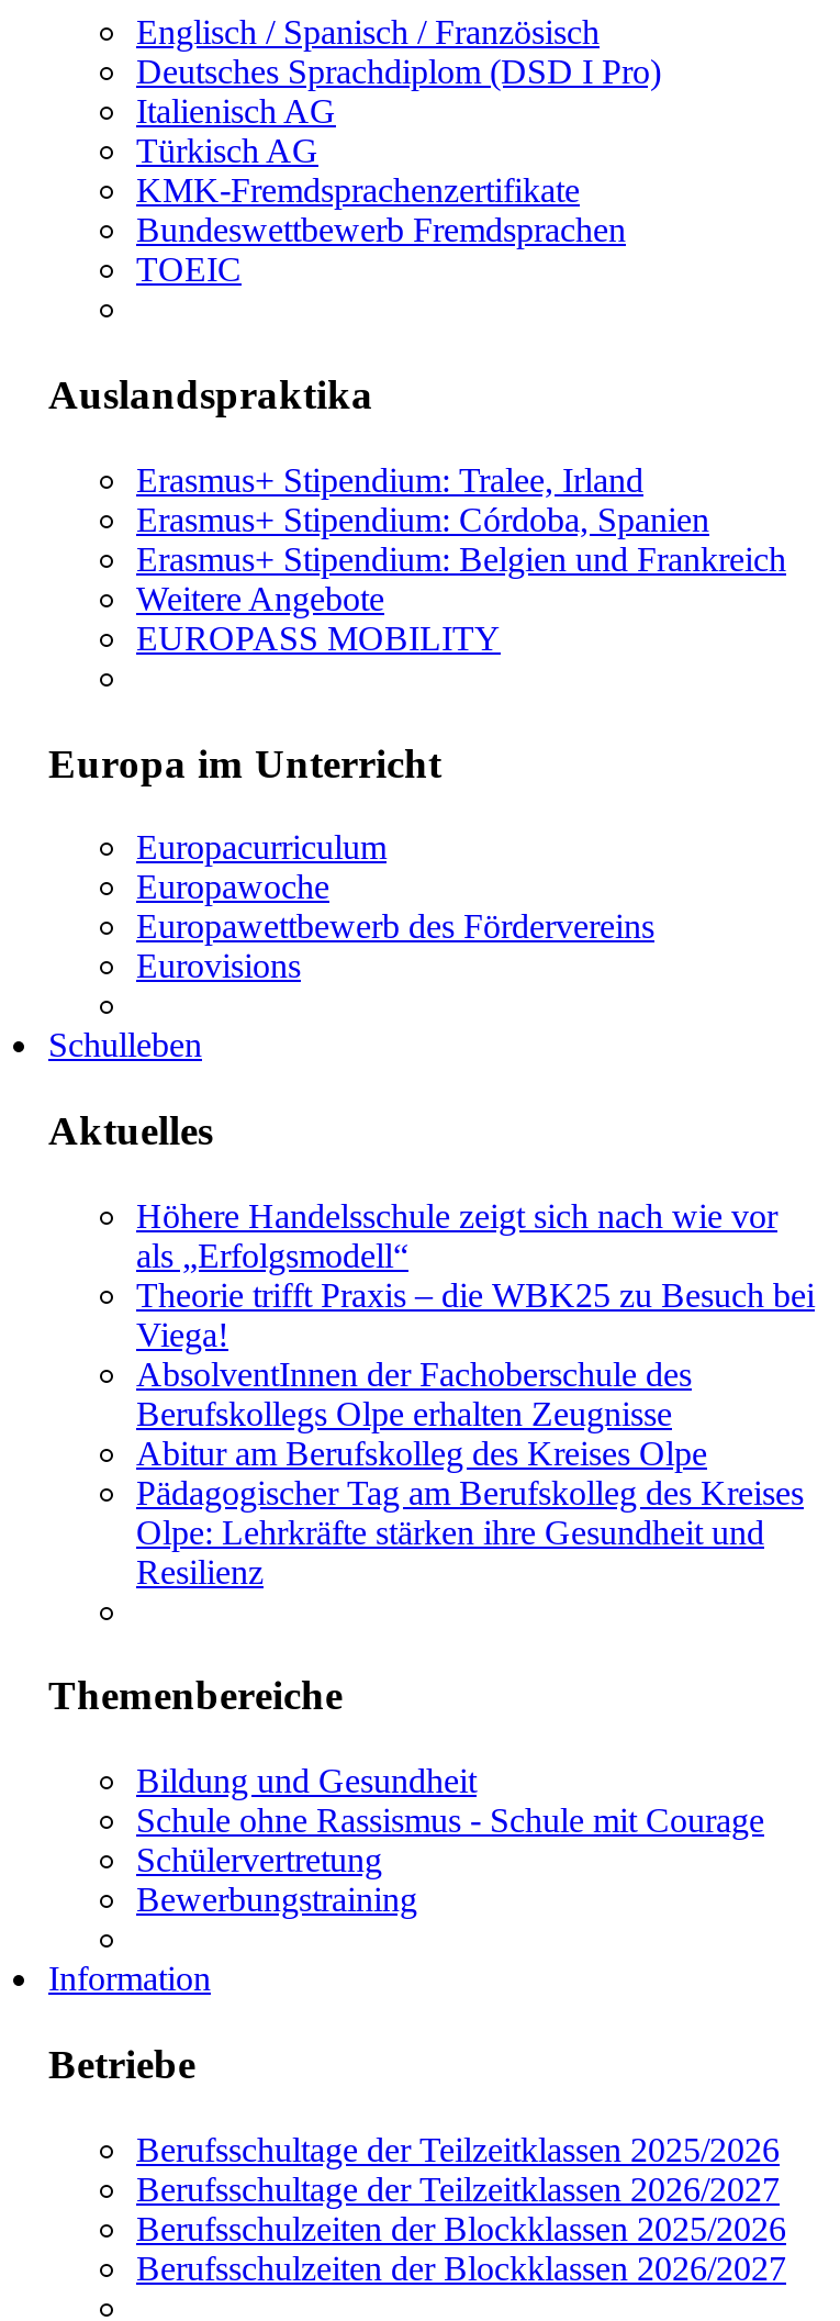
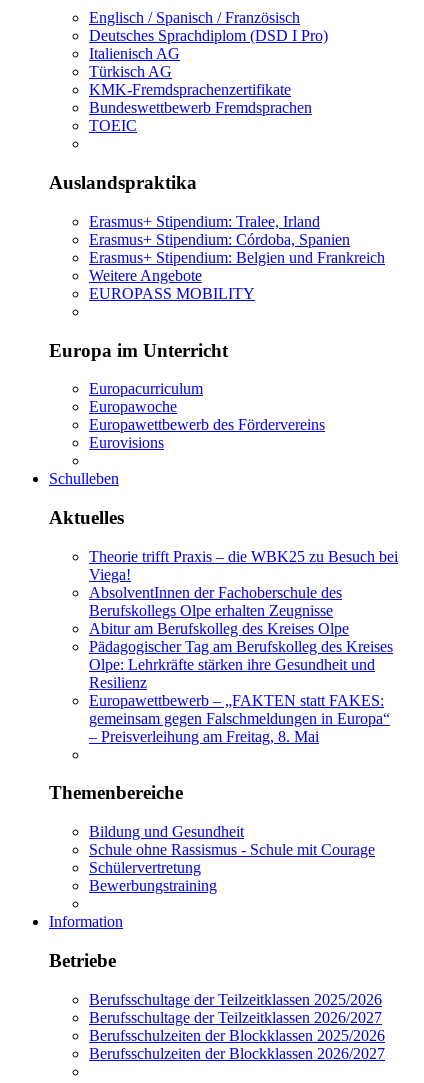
- Höhere Handelsschule zeigt sich nach wie vor
- als „Erfolgsmodell“

moved up: Theorie trifft Praxis – die WBK25 zu Besuch bei | Viega! | AbsolventInnen der Fachoberschule des | Berufskollegs Olpe erhalten Zeugnisse | Abitur am Berufskolleg des Kreises Olpe | Pädagogischer Tag am Berufskolleg des Kreises | Olpe: Lehrkräfte stärken ihre Gesundheit und | Resilienz

+ Europawettbewerb – „FAKTEN statt FAKES:
+ gemeinsam gegen Falschmeldungen in Europa“
+ – Preisverleihung am Freitag, 8. Mai
